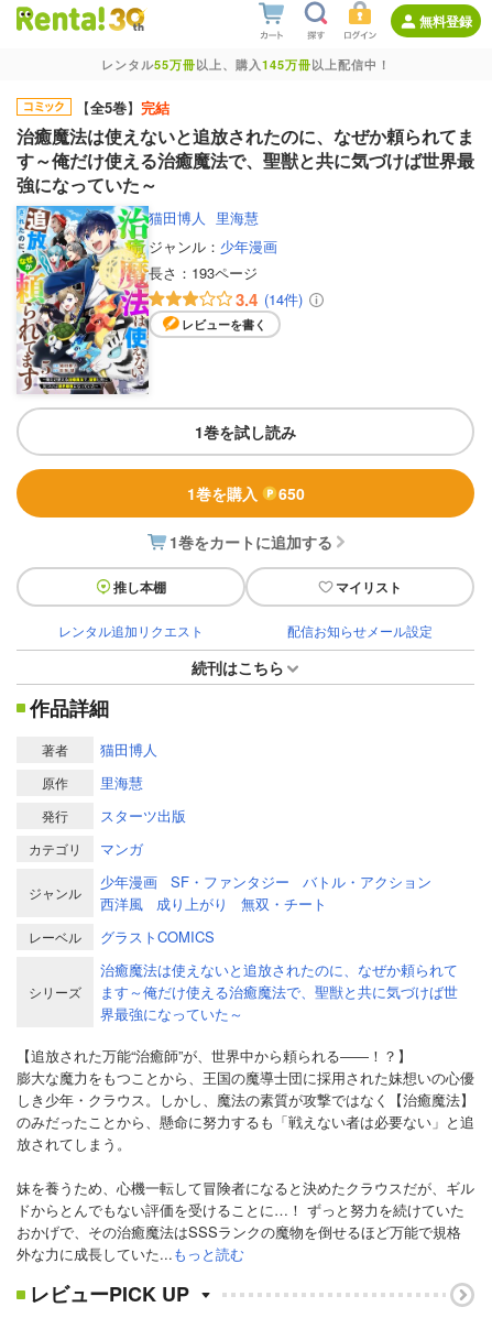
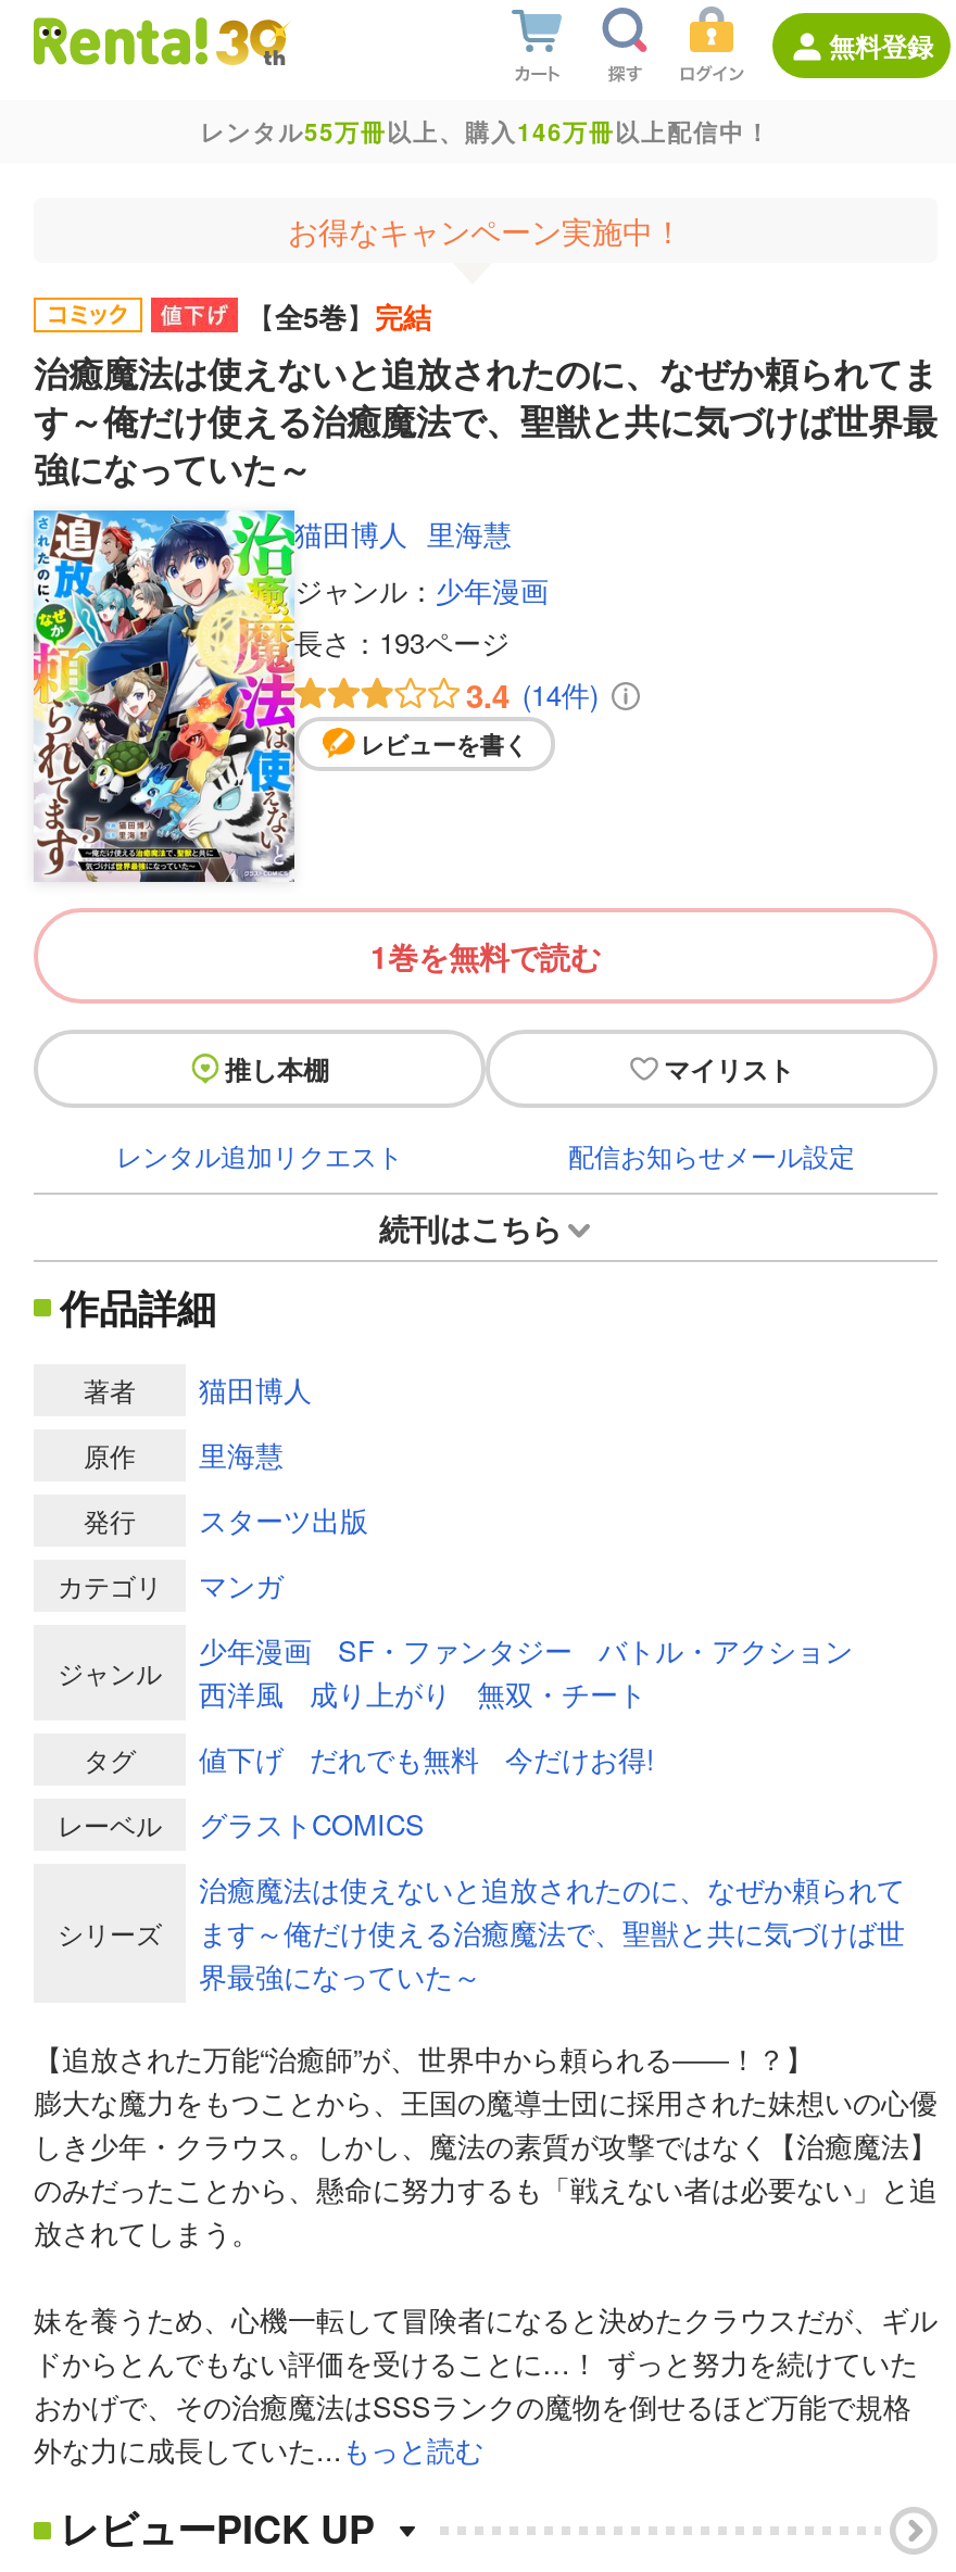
- レンタル55万冊以上、購入145万冊以上配信中！
+ レンタル55万冊以上、購入146万冊以上配信中！
+ お得なキャンペーン実施中！

moved down: [image] | 【全5巻】完結 | 治癒魔法は使えないと追放されたのに、なぜか頼られてま | ... | 3.4 (14件) | レビューを書く

- 1巻を試し読み
- 1巻を購入
- 650
- 1巻をカートに追加する
+ 1巻を無料で読む

moved up: 推し本棚 | マイリスト | レンタル追加リクエスト | ... | 成り上がり | 無双・チート

+ タグ
+ 値下げ
+ だれでも無料
+ 今だけお得!
